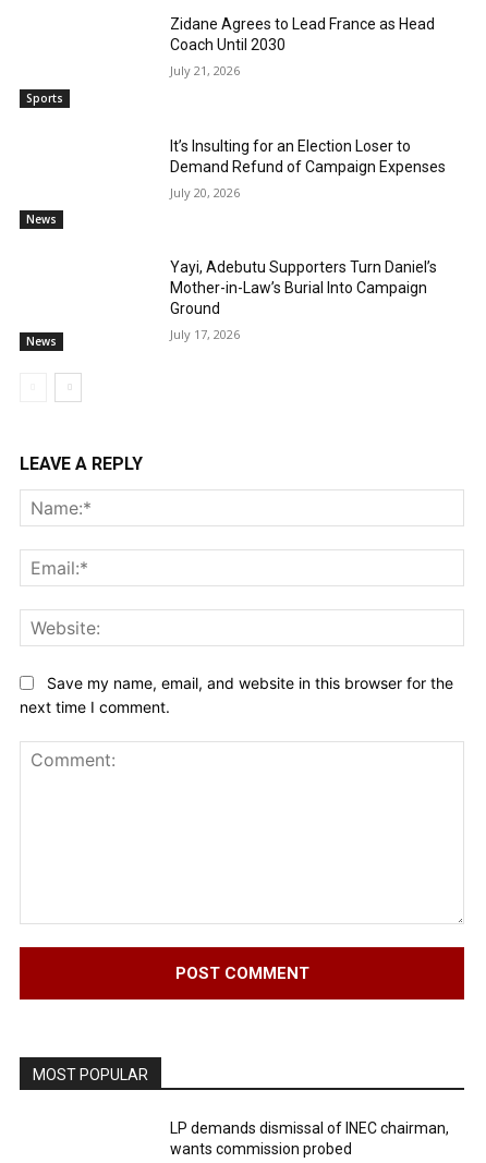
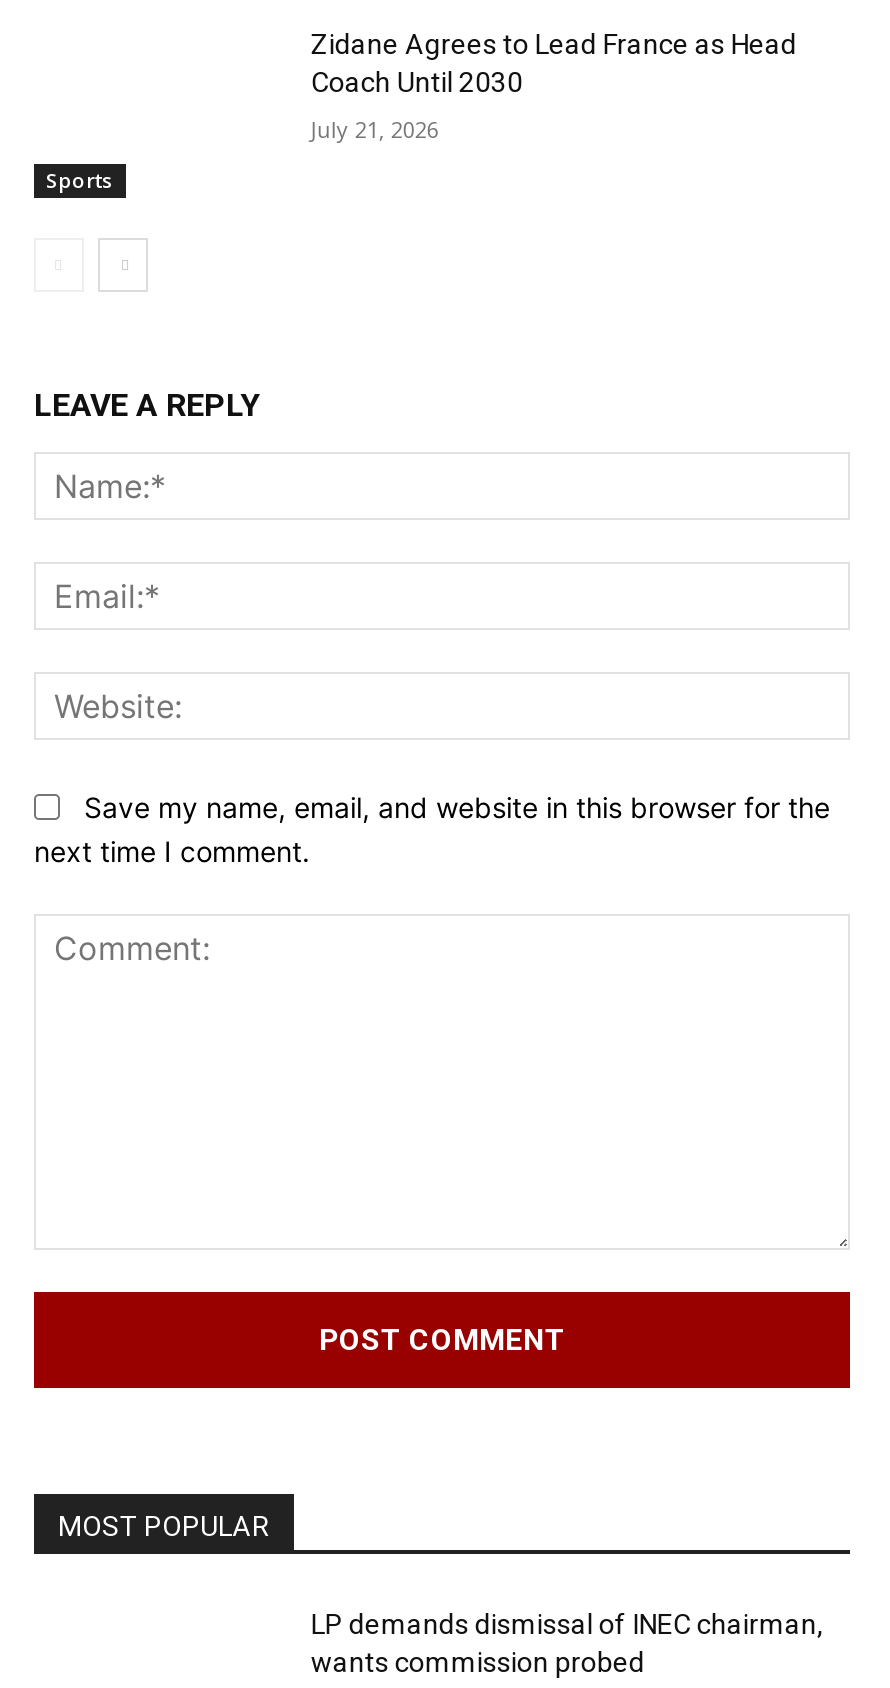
- It’s Insulting for an Election Loser to
- Demand Refund of Campaign Expenses
- July 20, 2026

- News

- Yayi, Adebutu Supporters Turn Daniel’s
- Mother-in-Law’s Burial Into Campaign
- Ground
- July 17, 2026

- News
